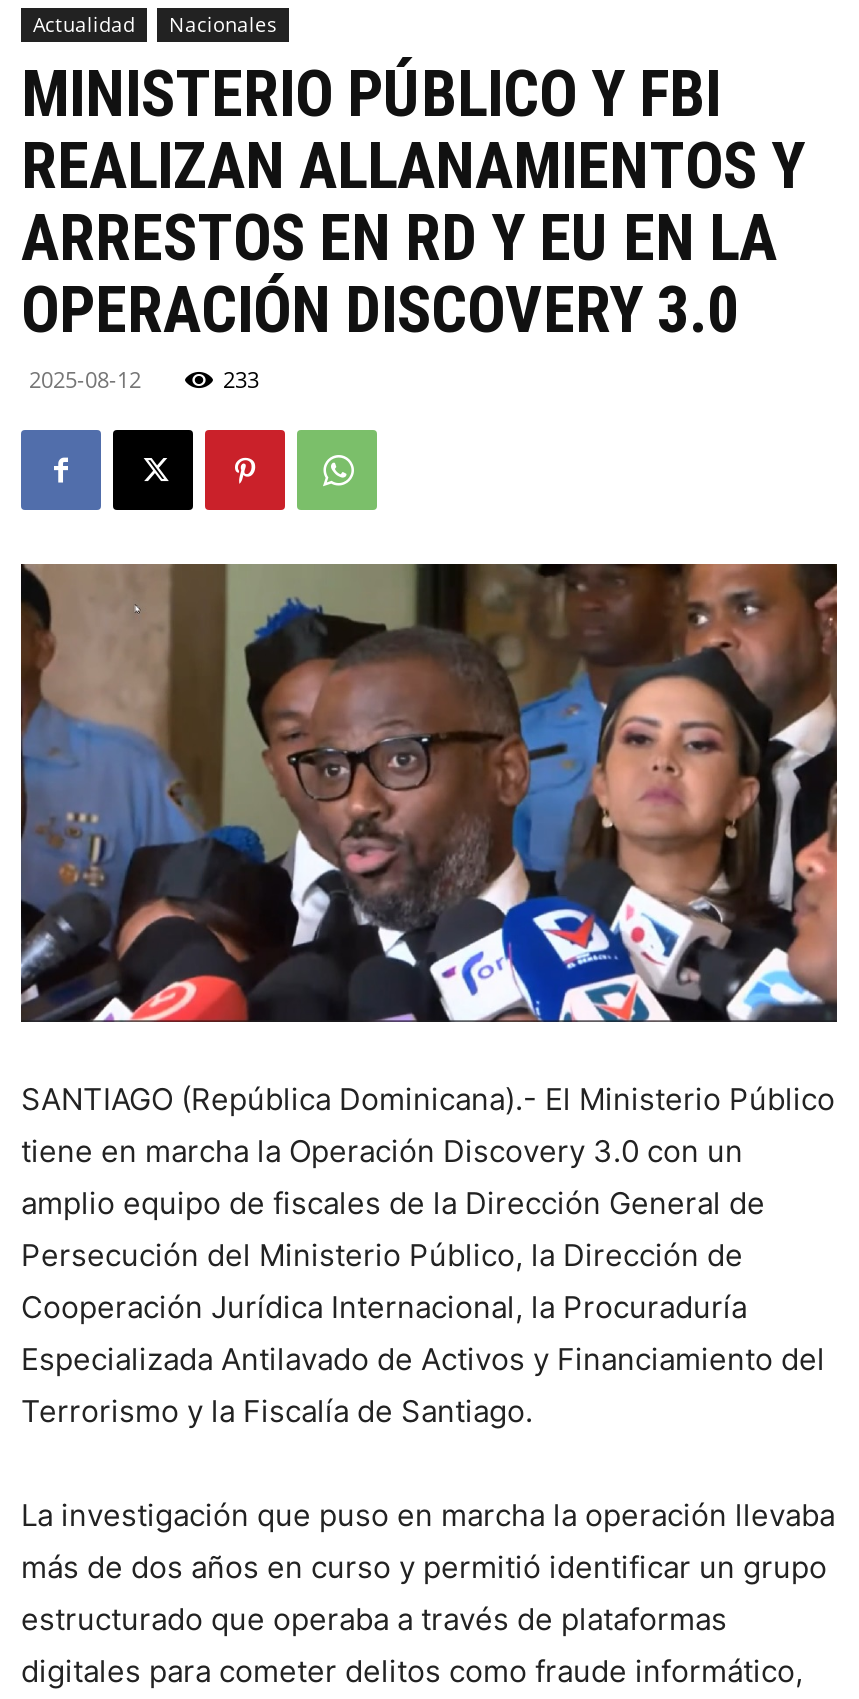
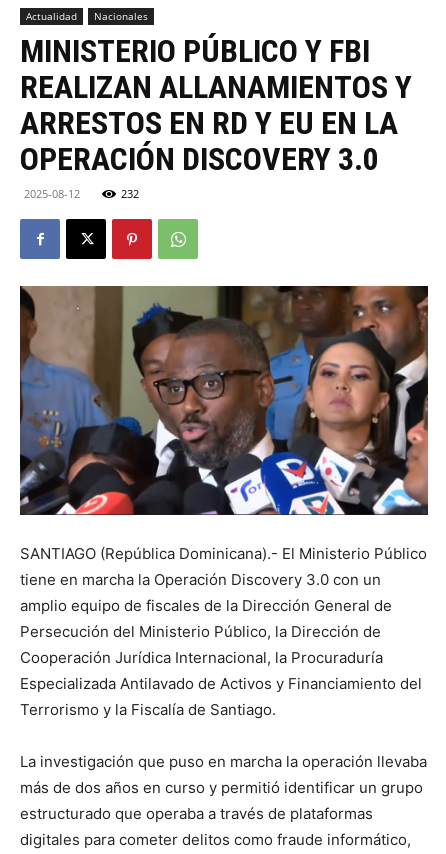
- 233
+ 232
